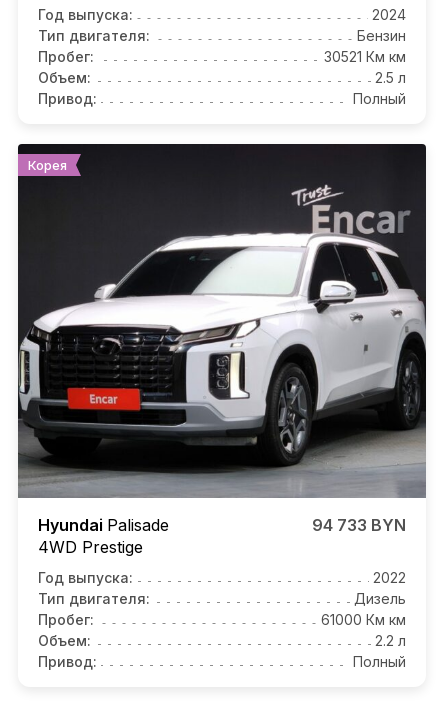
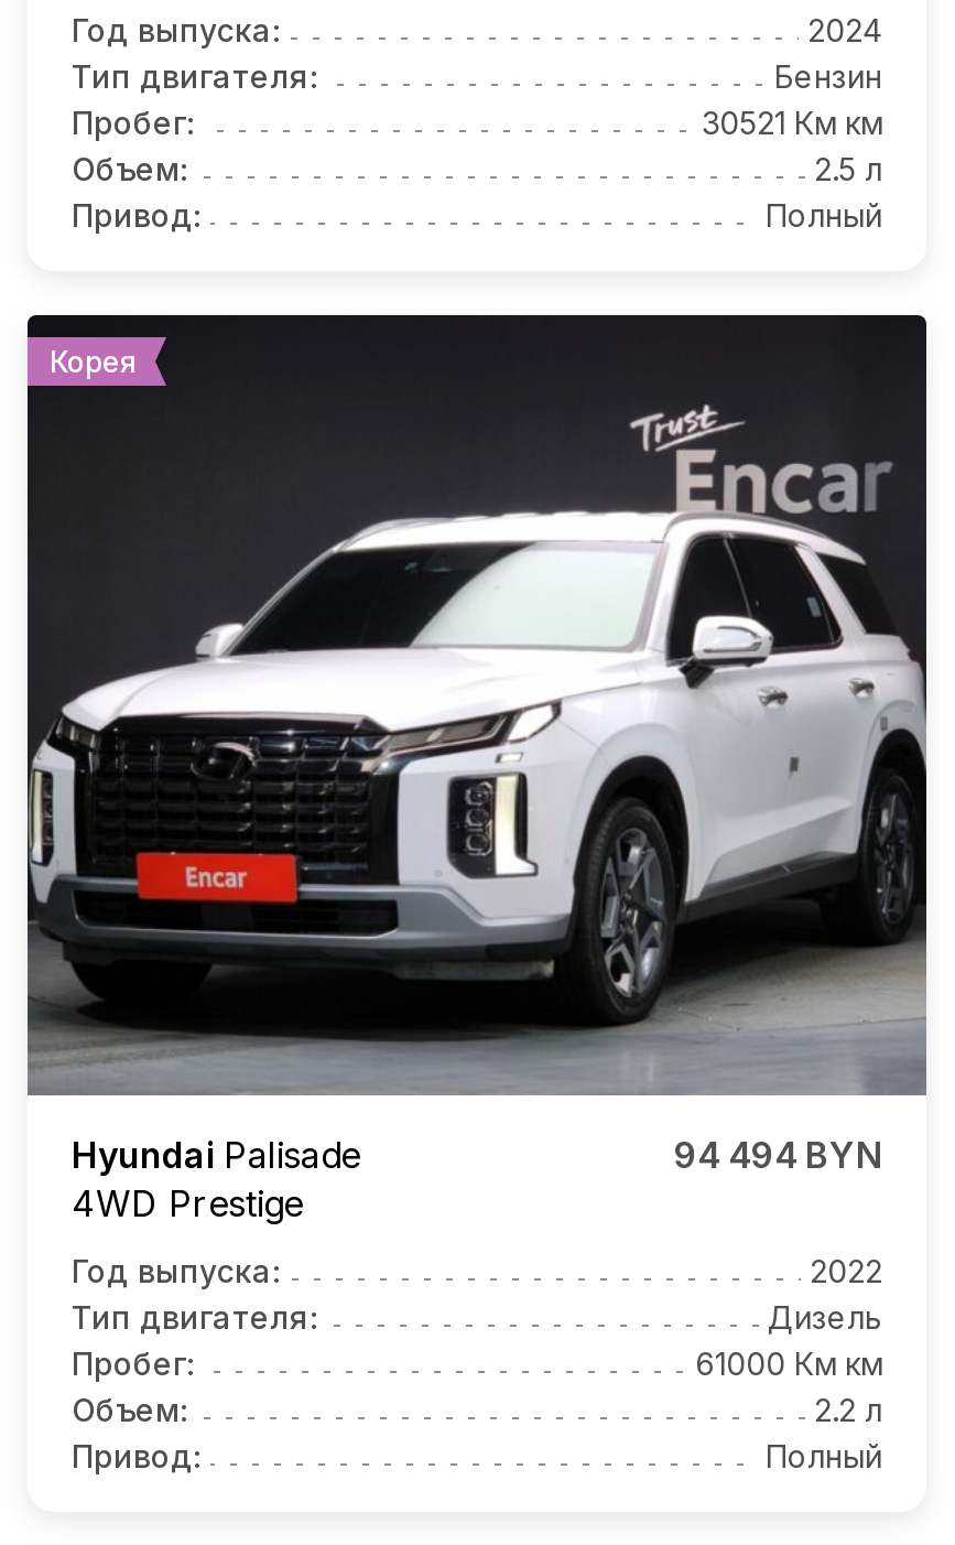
- 94 733 BYN
+ 94 494 BYN
